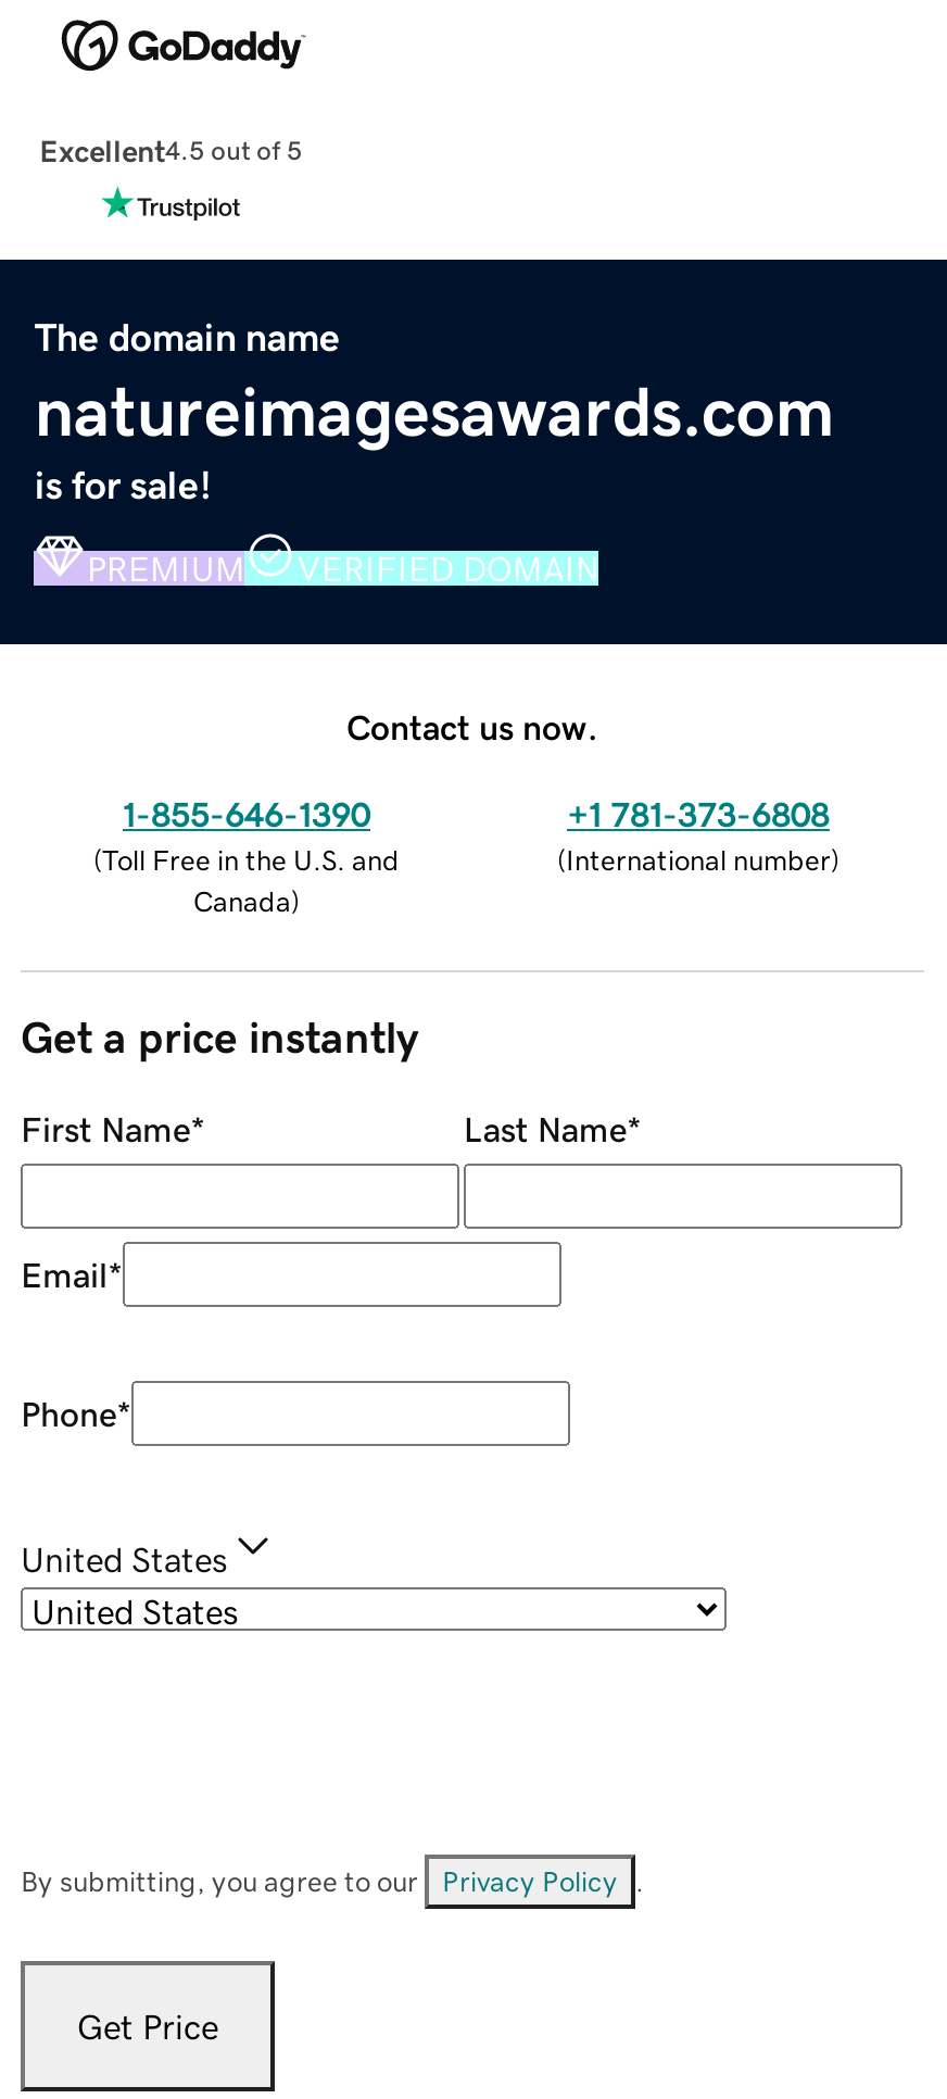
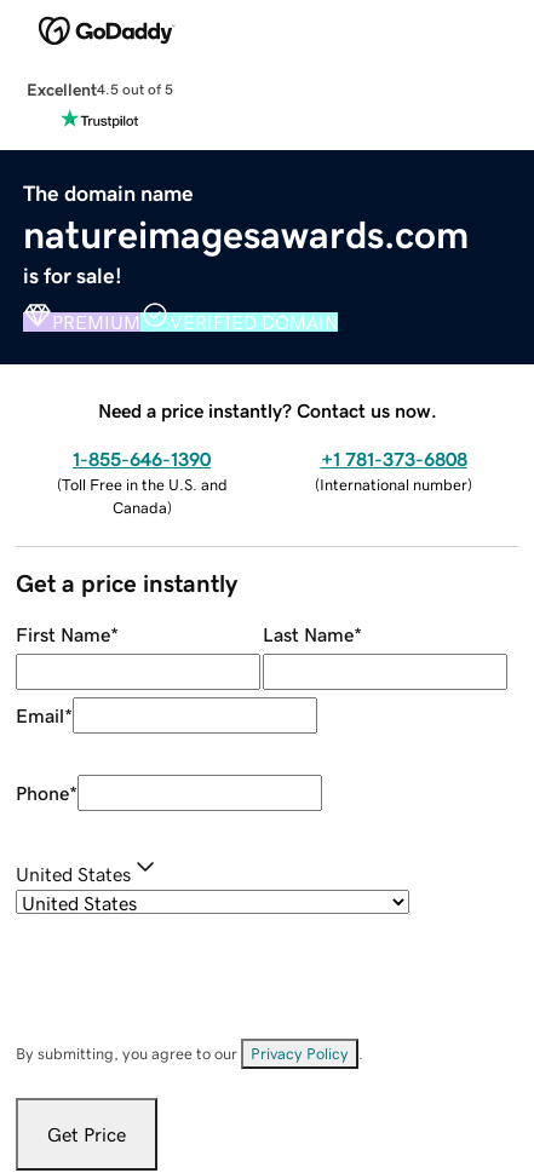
- Contact us now.
+ Need a price instantly? Contact us now.
